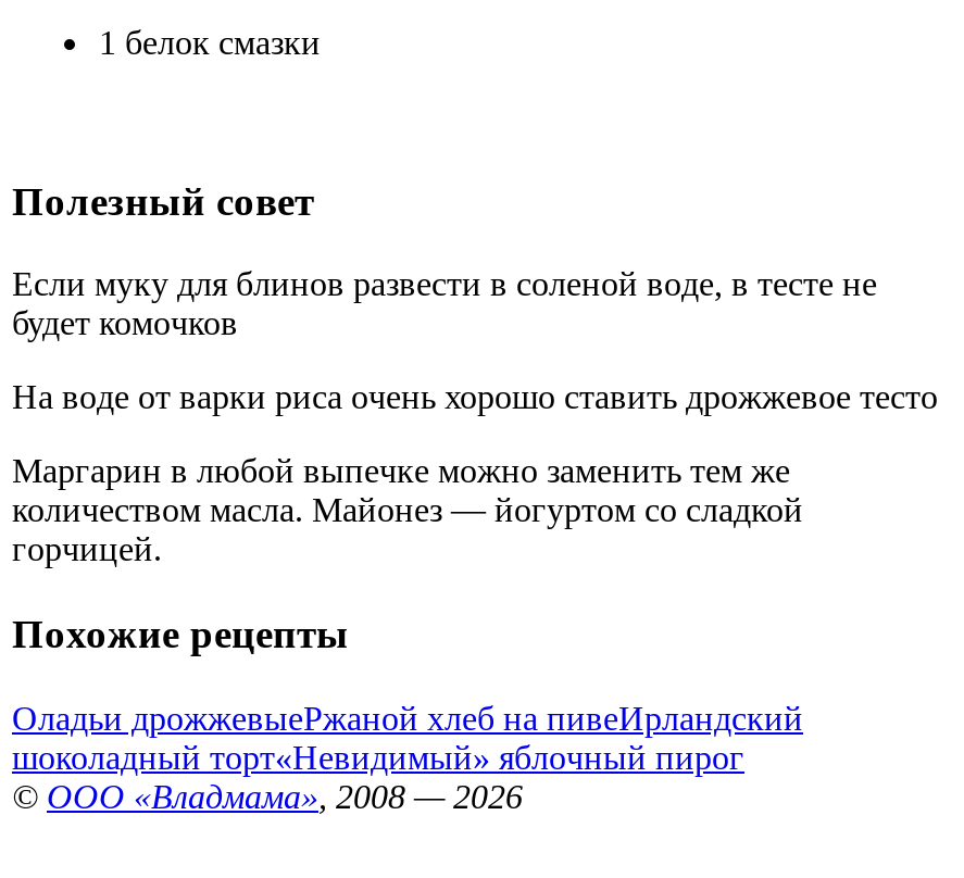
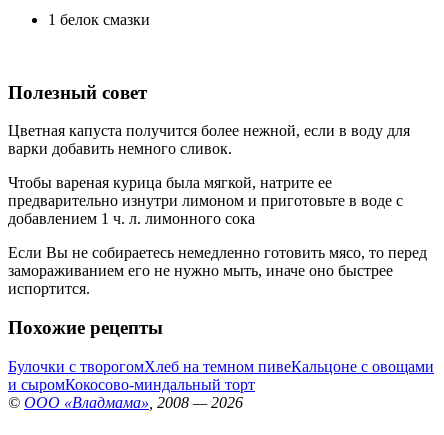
- Если муку для блинов развести в соленой воде, в тесте не
- будет комочков
+ Цветная капуста получится более нежной, если в воду для
+ варки добавить немного сливок.

- На воде от варки риса очень хорошо ставить дрожжевое тесто
+ Чтобы вареная курица была мягкой, натрите ее
+ предварительно изнутри лимоном и приготовьте в воде с
+ добавлением 1 ч. л. лимонного сока

- Маргарин в любой выпечке можно заменить тем же
- количеством масла. Майонез — йогуртом со сладкой
- горчицей.
+ Если Вы не собираетесь немедленно готовить мясо, то перед
+ замораживанием его не нужно мыть, иначе оно быстрее
+ испортится.

- Оладьи дрожжевыеРжаной хлеб на пивеИрландский
- шоколадный торт«Невидимый» яблочный пирог
+ Булочки с творогомХлеб на темном пивеКальцоне с овощами
+ и сыромКокосово-миндальный торт
